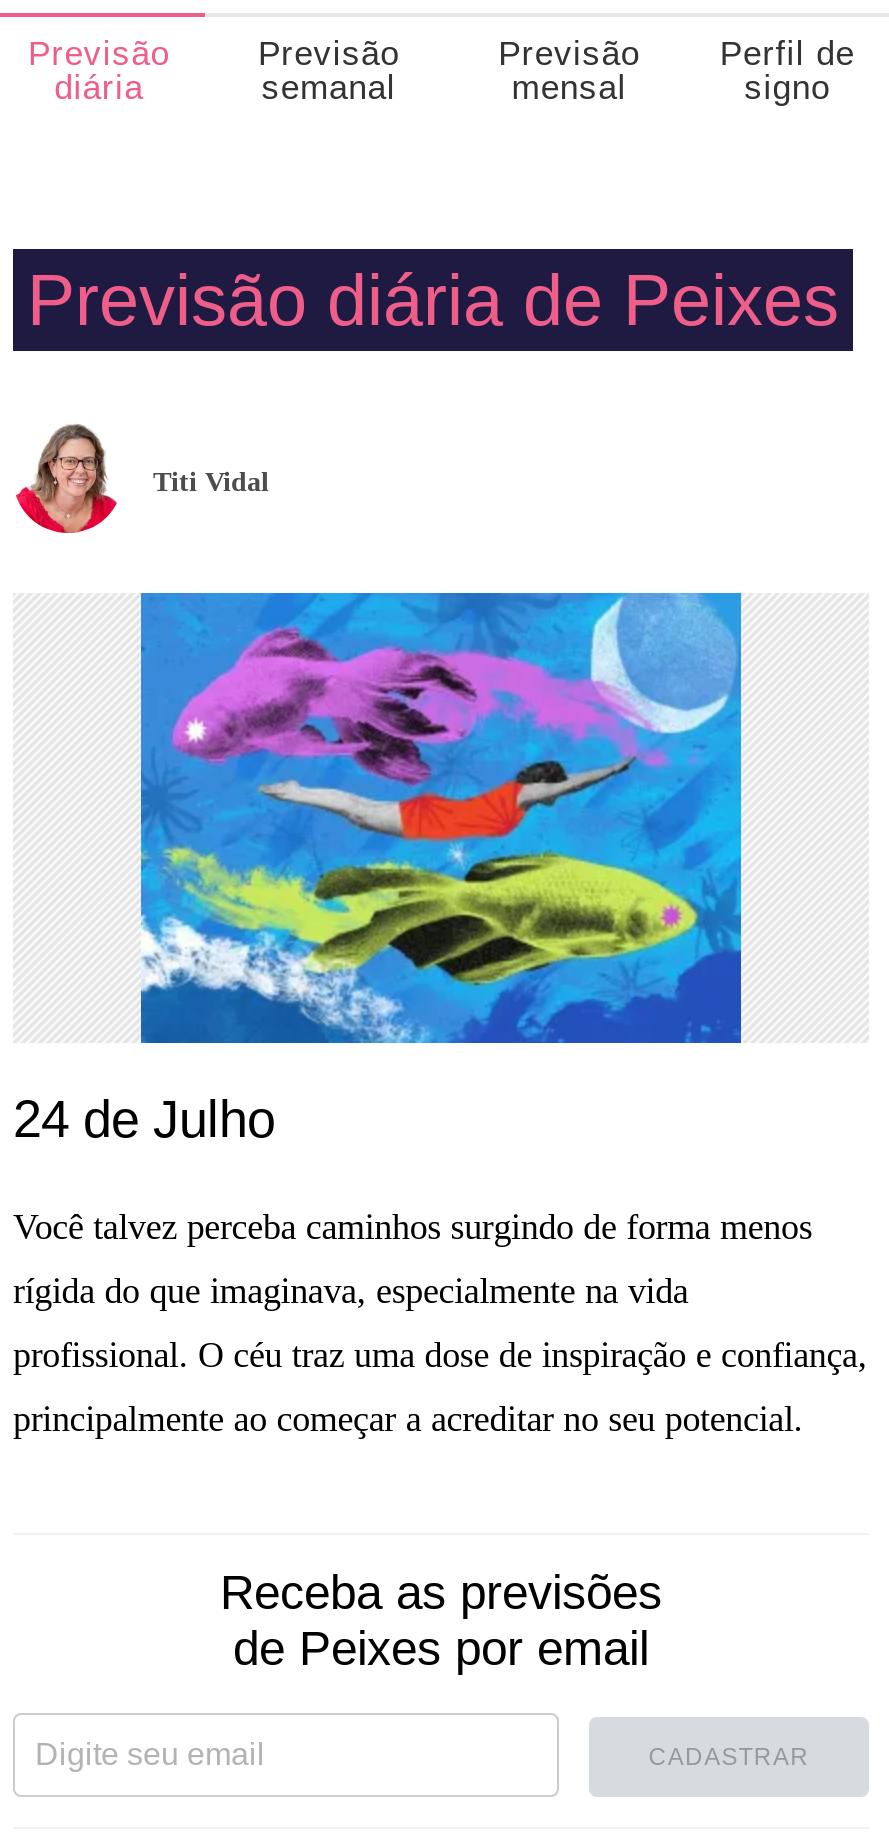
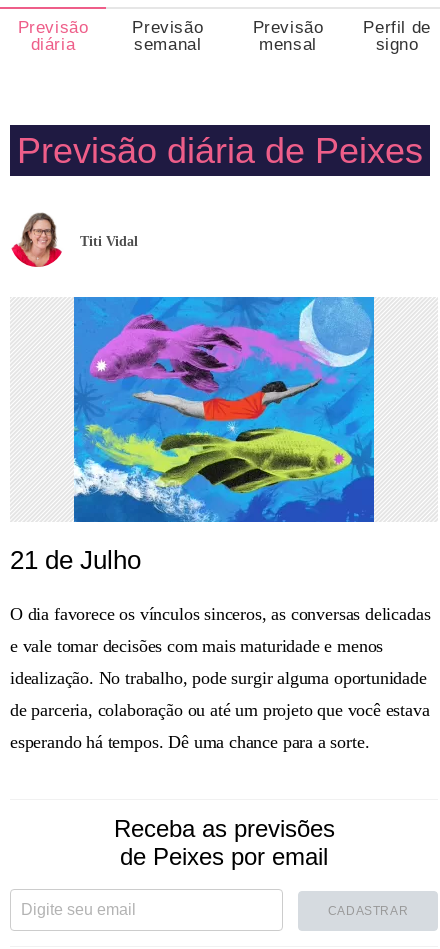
- 24 de Julho
- Você talvez perceba caminhos surgindo de forma menos
- rígida do que imaginava, especialmente na vida
- profissional. O céu traz uma dose de inspiração e confiança,
- principalmente ao começar a acreditar no seu potencial.
+ 21 de Julho
+ O dia favorece os vínculos sinceros, as conversas delicadas
+ e vale tomar decisões com mais maturidade e menos
+ idealização. No trabalho, pode surgir alguma oportunidade
+ de parceria, colaboração ou até um projeto que você estava
+ esperando há tempos. Dê uma chance para a sorte.
